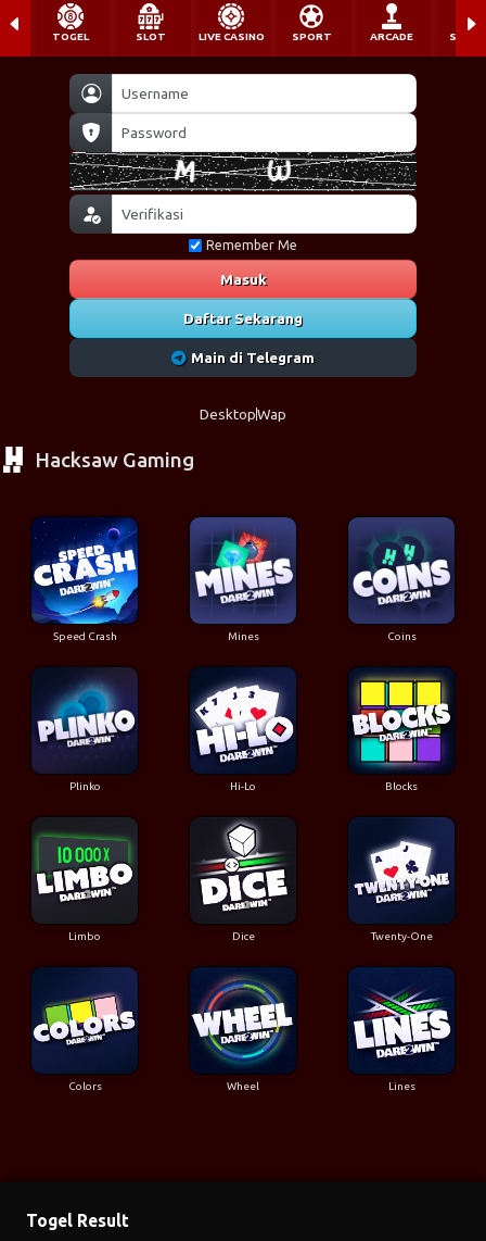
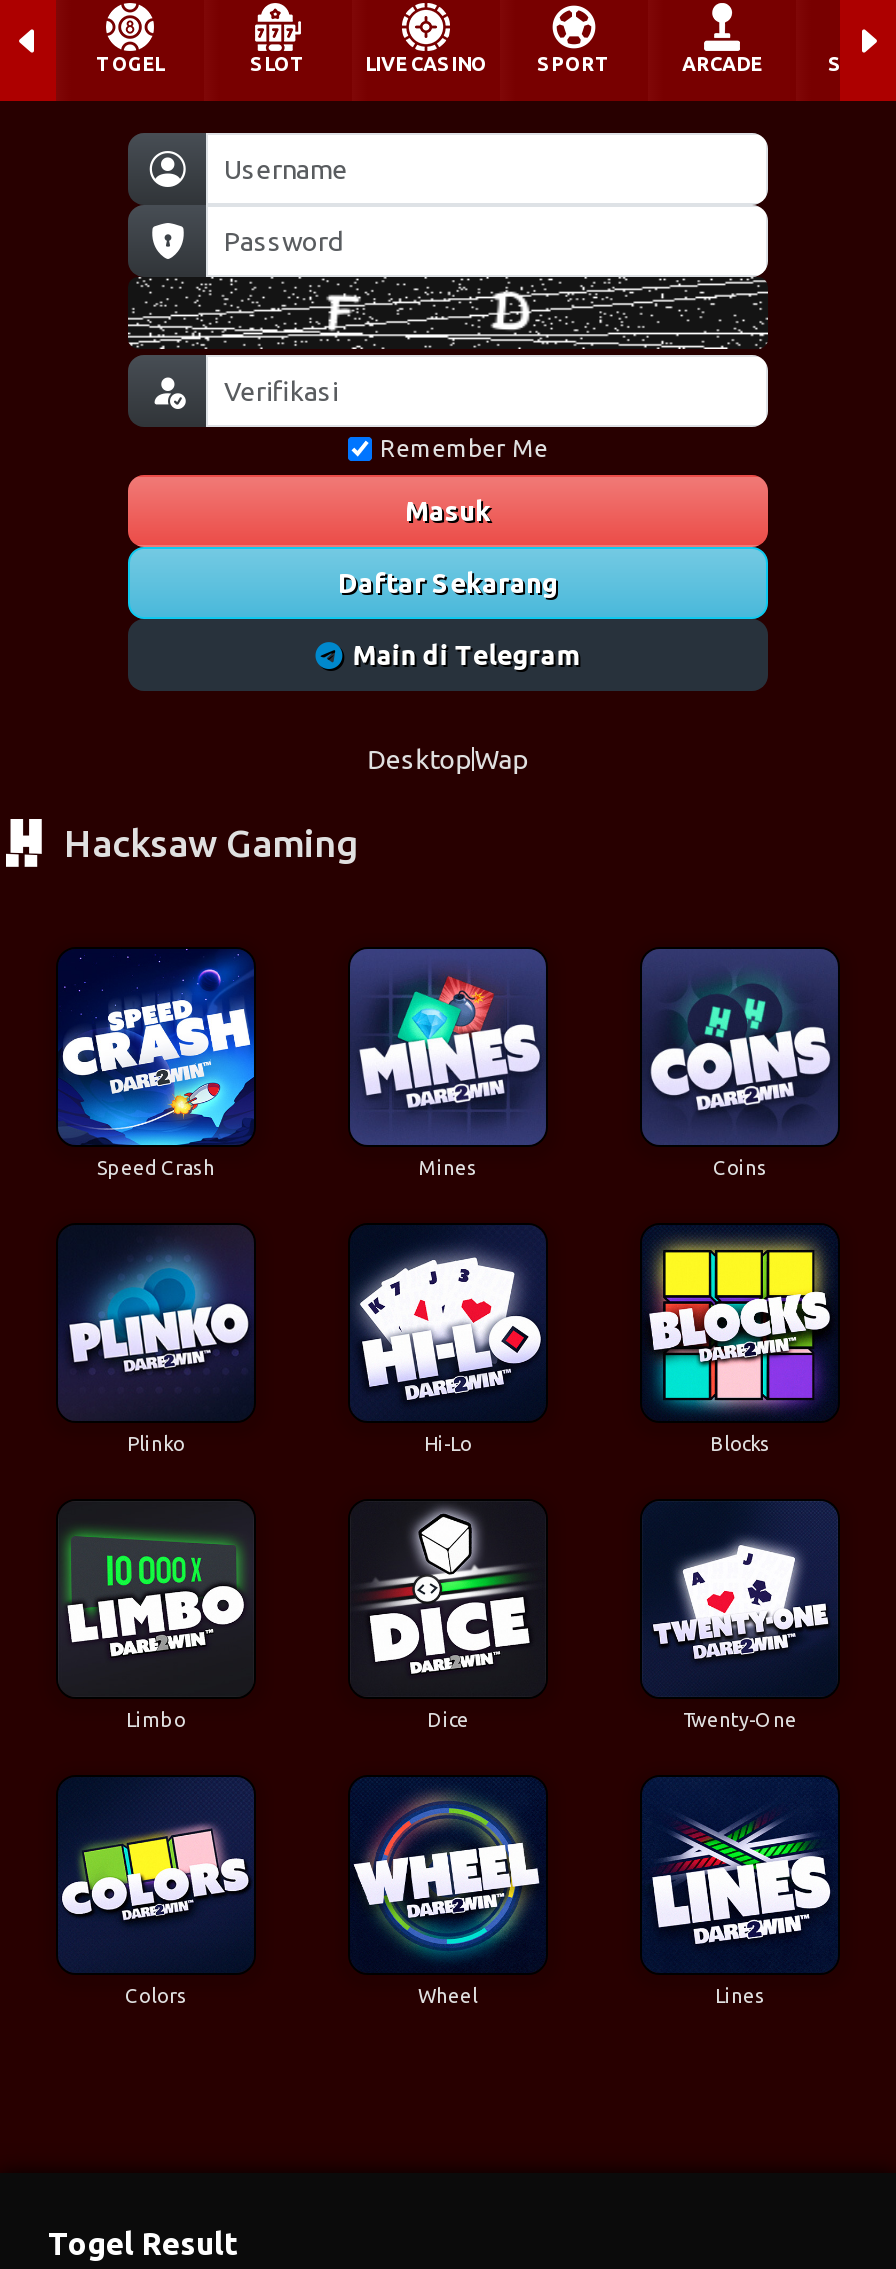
- [image]
+ [image]
